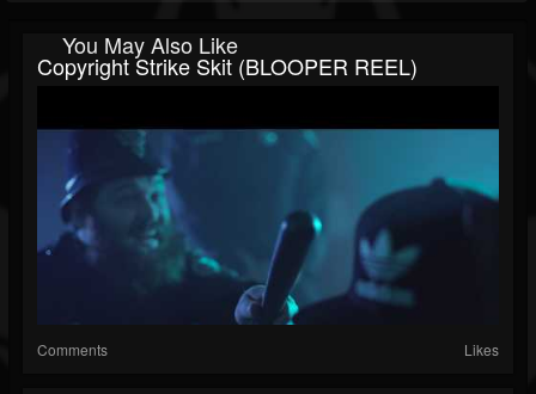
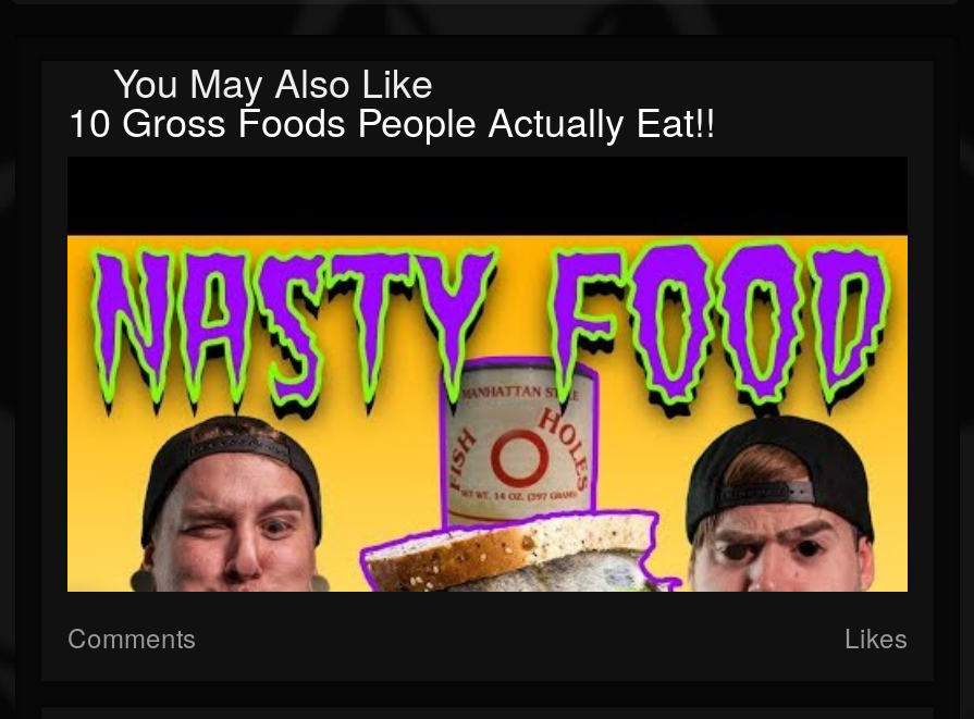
- Copyright Strike Skit (BLOOPER REEL)
+ 10 Gross Foods People Actually Eat!!

- [image]
+ [image]
